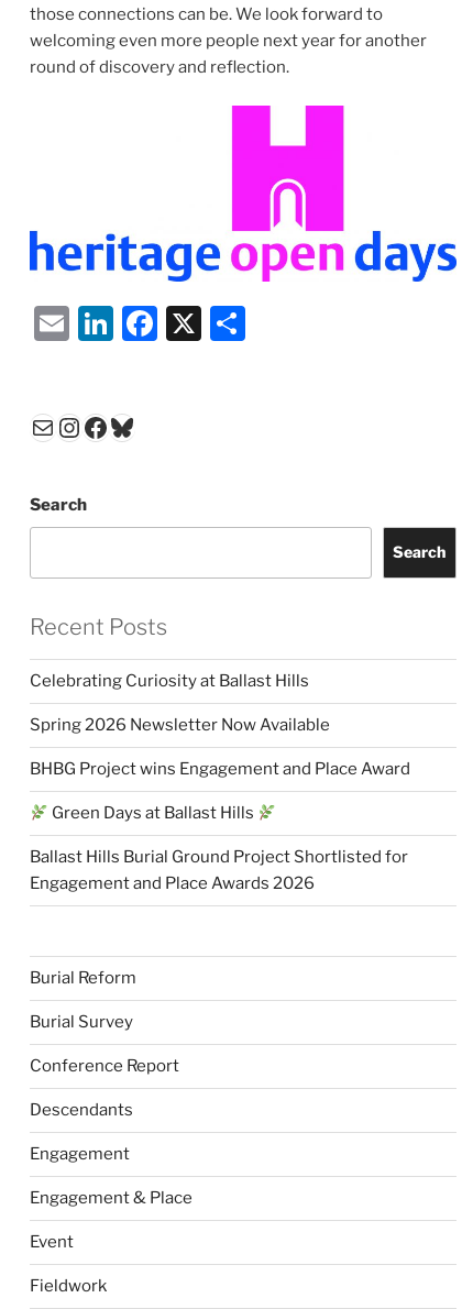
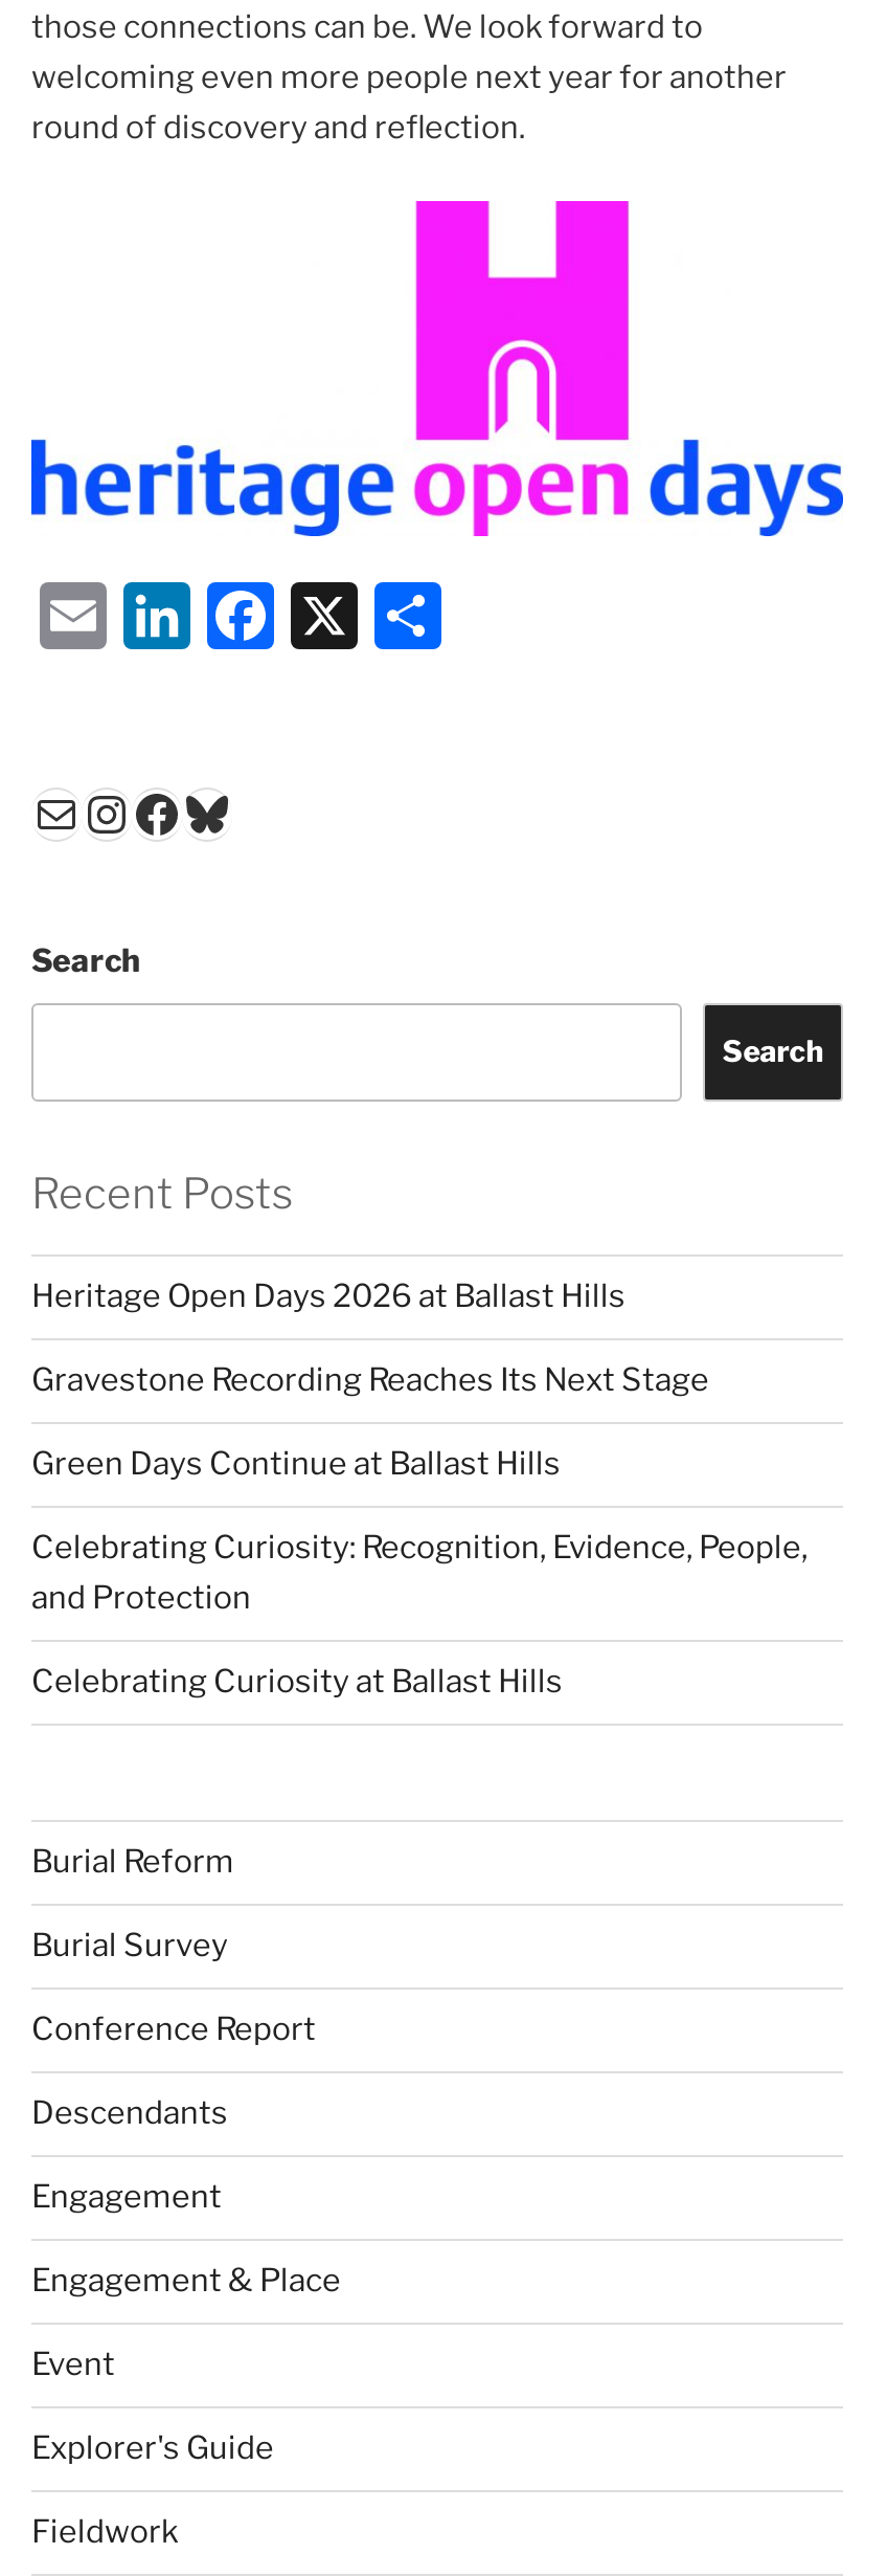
+ Heritage Open Days 2026 at Ballast Hills
+ Gravestone Recording Reaches Its Next Stage
+ Green Days Continue at Ballast Hills
+ Celebrating Curiosity: Recognition, Evidence, People,
+ and Protection

moved down: Celebrating Curiosity at Ballast Hills

- Spring 2026 Newsletter Now Available
- BHBG Project wins Engagement and Place Award
- Green Days at Ballast Hills
- Ballast Hills Burial Ground Project Shortlisted for
- Engagement and Place Awards 2026

+ Explorer's Guide
